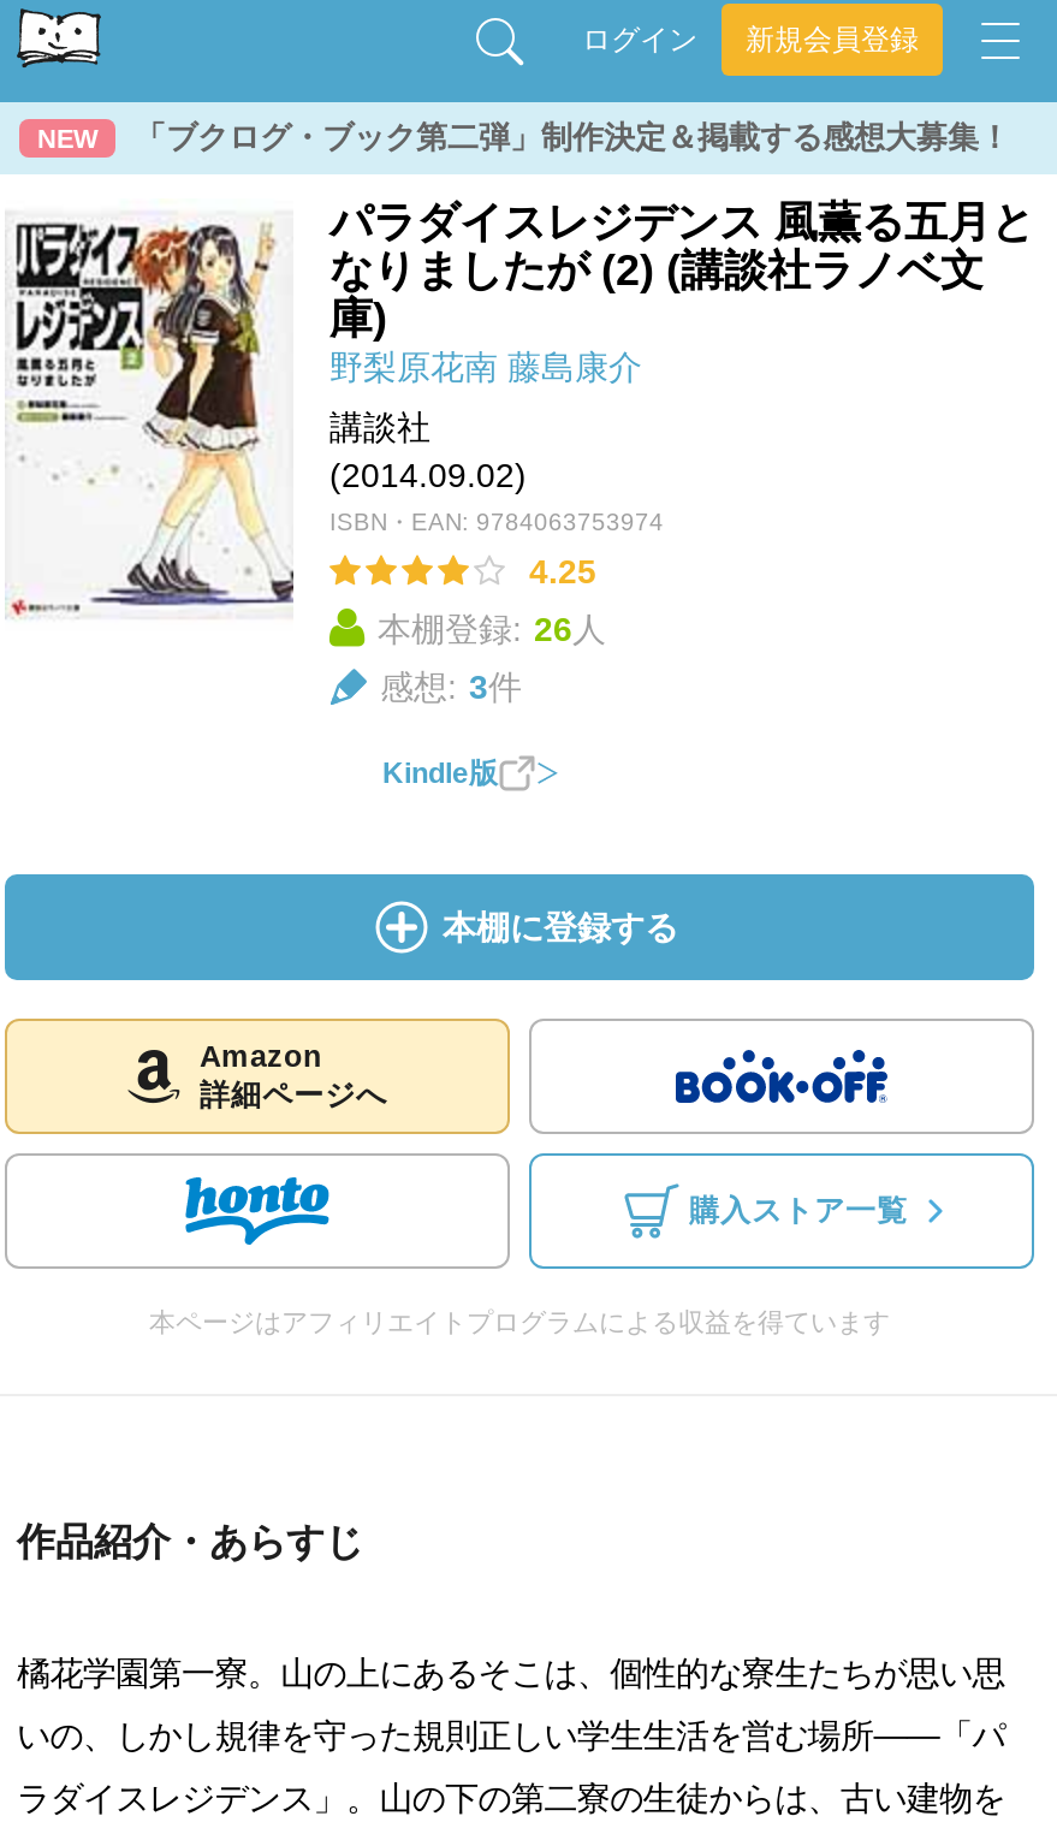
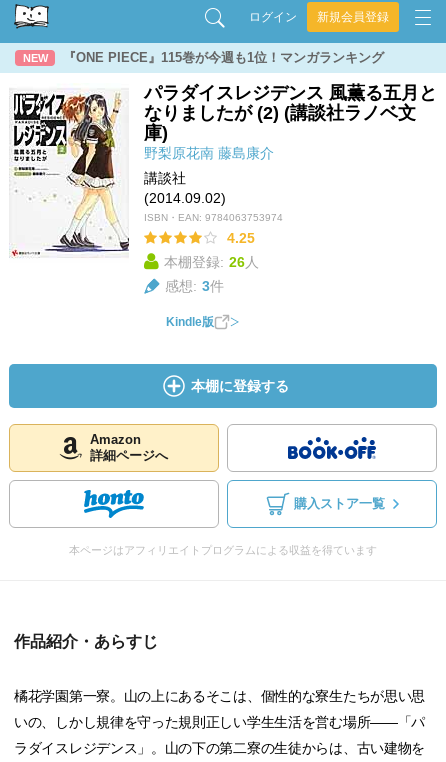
- 「ブクログ・ブック第二弾」制作決定＆掲載する感想大募集！
+ 『ONE PIECE』115巻が今週も1位！マンガランキング
